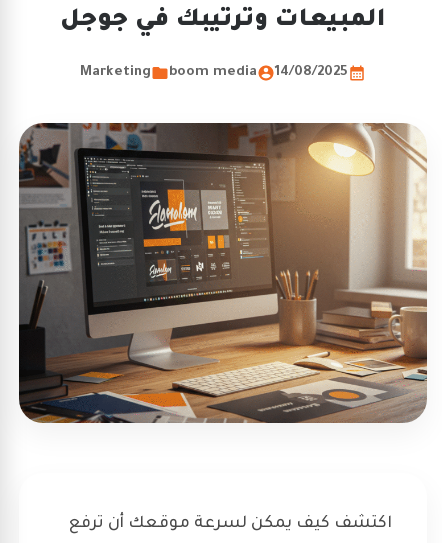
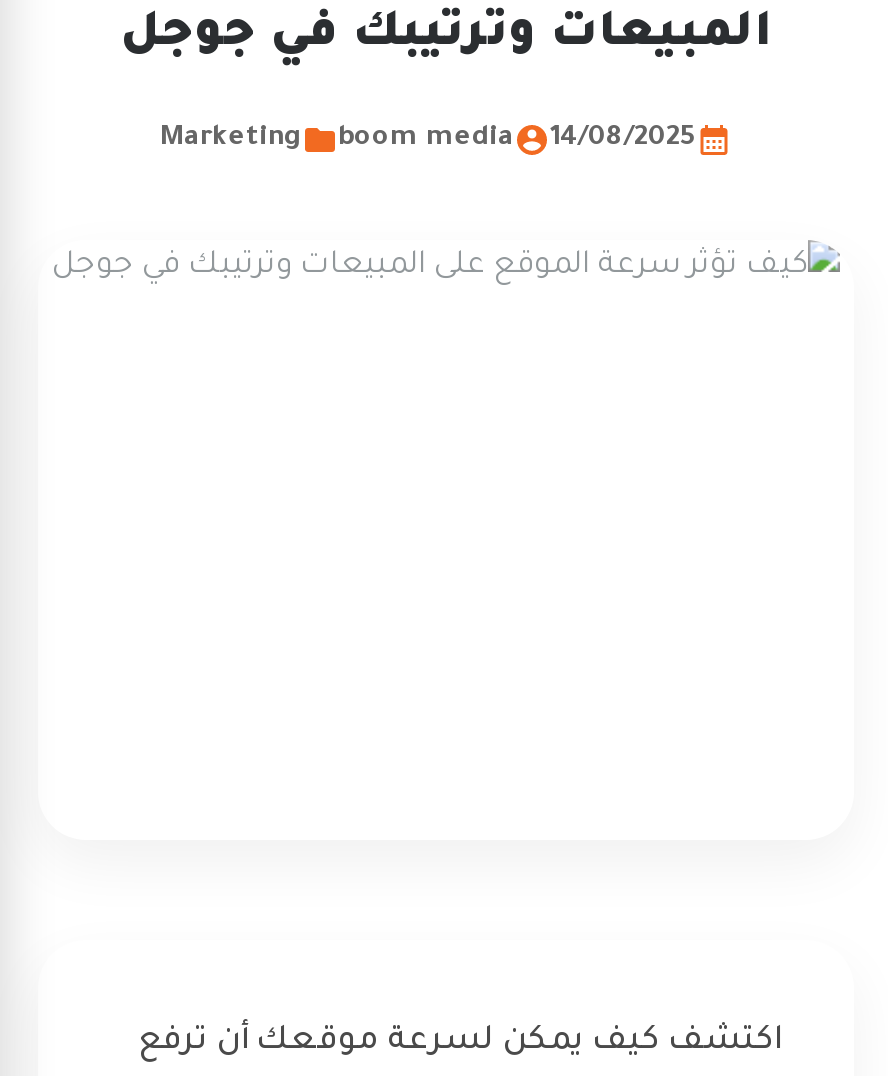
- [image]
